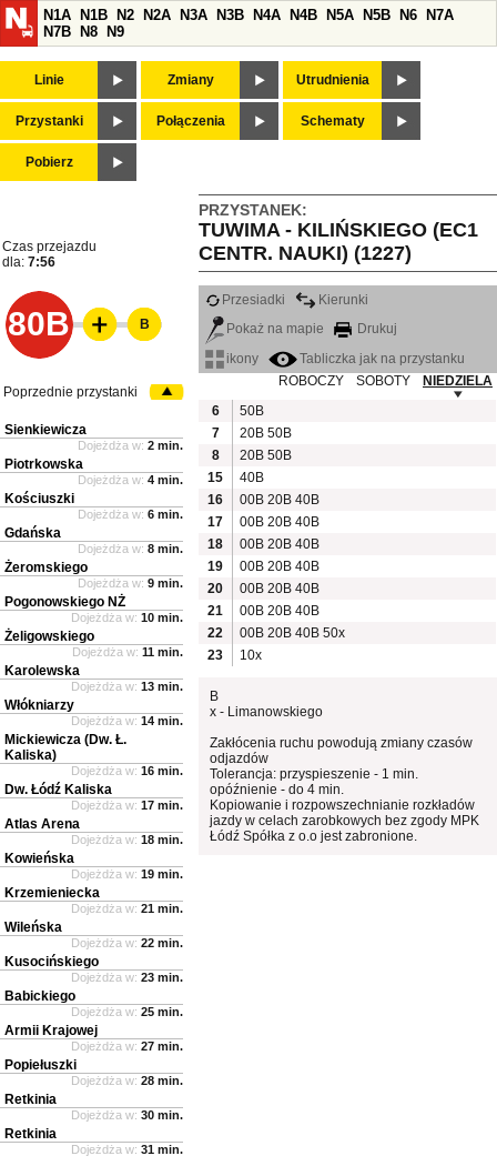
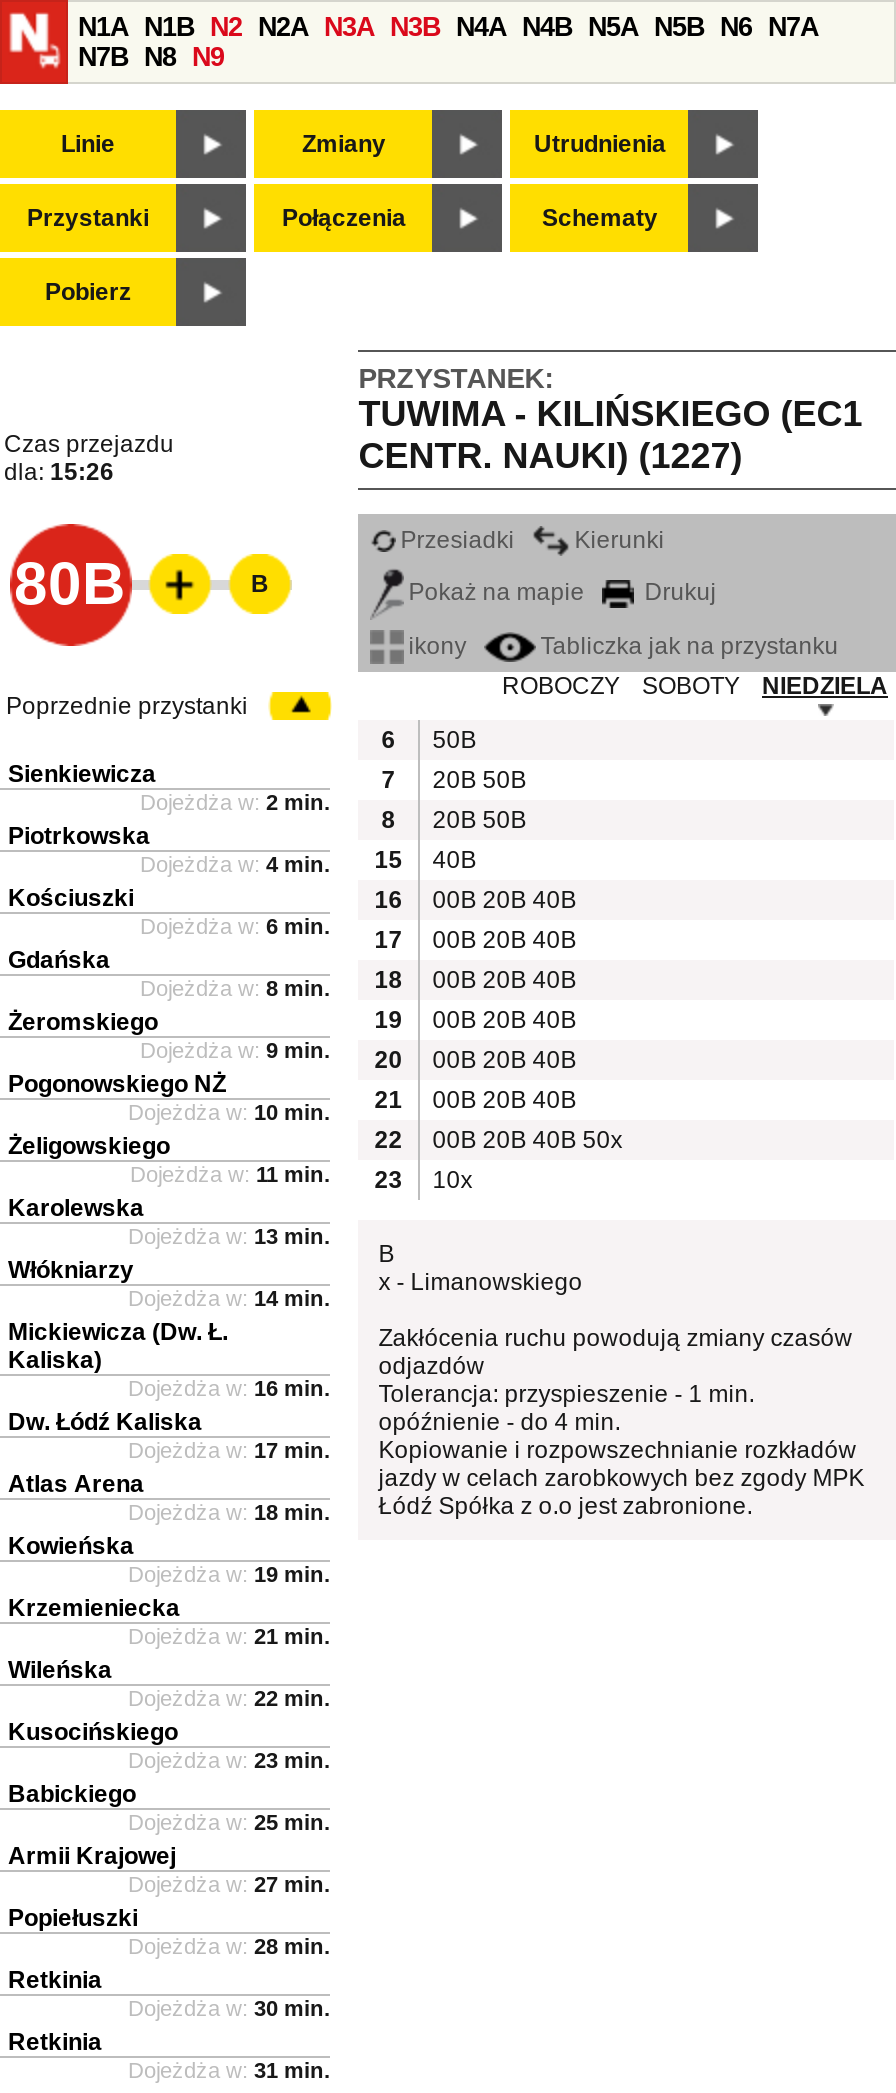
- dla: 7:56
+ dla: 15:26
